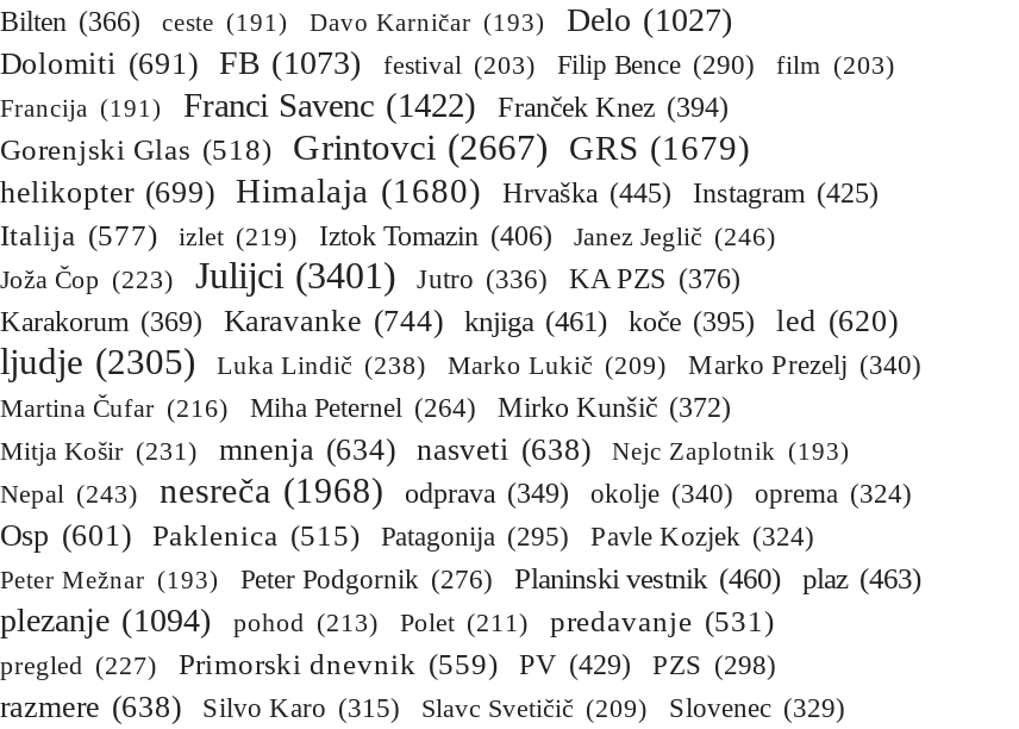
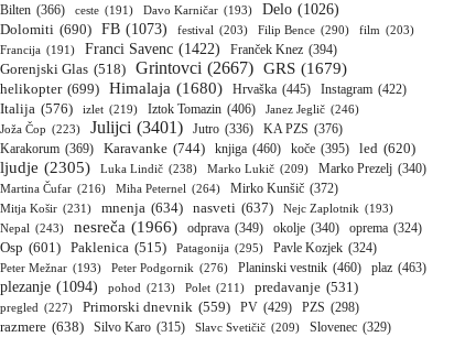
- Bilten (366) ceste (191) Davo Karničar (193) Delo (1027)
+ Bilten (366) ceste (191) Davo Karničar (193) Delo (1026)

- Dolomiti (691) FB (1073) festival (203) Filip Bence (290) film (203)
+ Dolomiti (690) FB (1073) festival (203) Filip Bence (290) film (203)

- helikopter (699) Himalaja (1680) Hrvaška (445) Instagram (425)
+ helikopter (699) Himalaja (1680) Hrvaška (445) Instagram (422)

- Italija (577) izlet (219) Iztok Tomazin (406) Janez Jeglič (246)
+ Italija (576) izlet (219) Iztok Tomazin (406) Janez Jeglič (246)

- Karakorum (369) Karavanke (744) knjiga (461) koče (395) led (620)
+ Karakorum (369) Karavanke (744) knjiga (460) koče (395) led (620)

- Mitja Košir (231) mnenja (634) nasveti (638) Nejc Zaplotnik (193)
+ Mitja Košir (231) mnenja (634) nasveti (637) Nejc Zaplotnik (193)

- Nepal (243) nesreča (1968) odprava (349) okolje (340) oprema (324)
+ Nepal (243) nesreča (1966) odprava (349) okolje (340) oprema (324)
